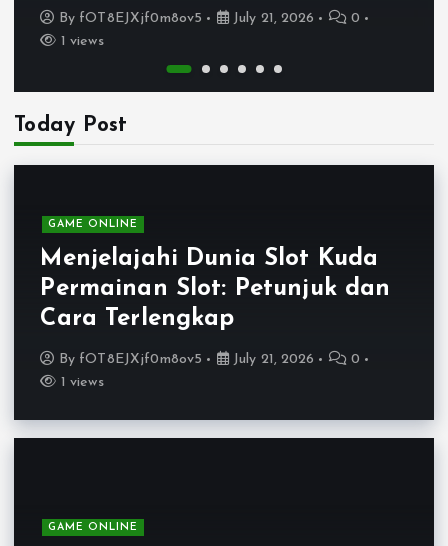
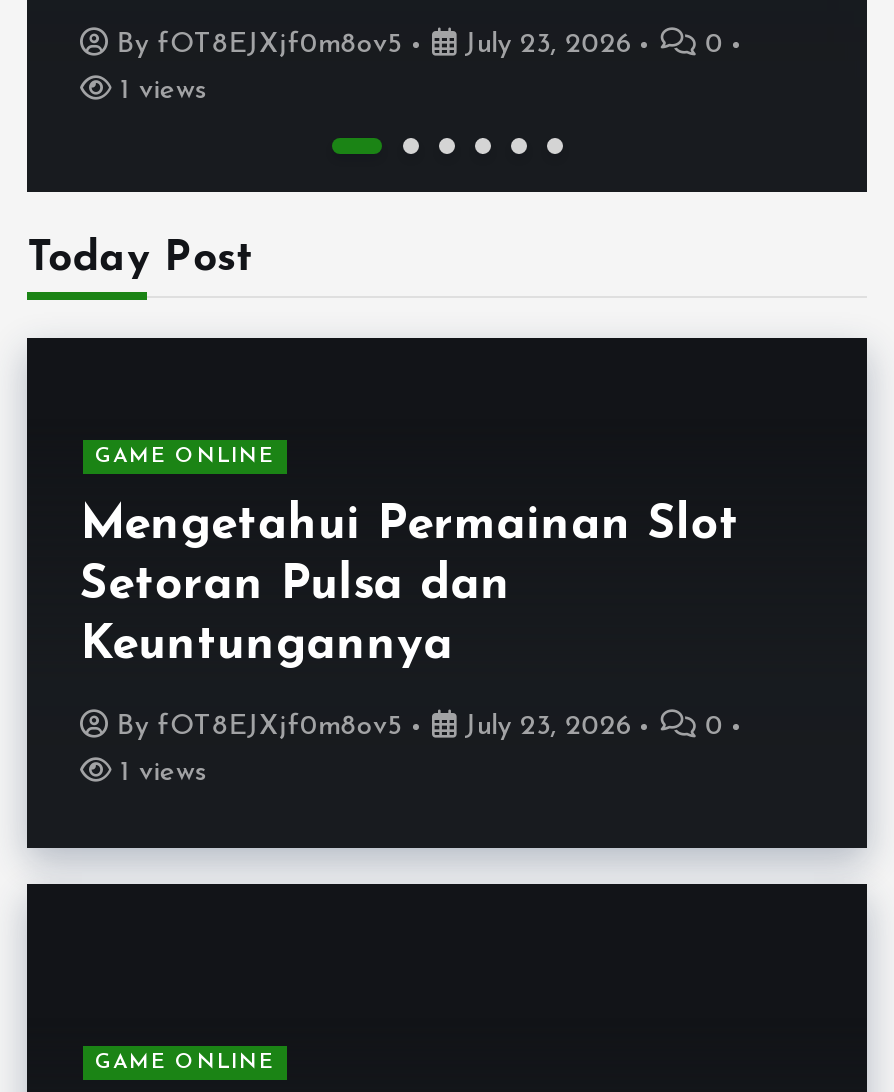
- July 21, 2026
+ July 23, 2026

- Menjelajahi Dunia Slot Kuda
- Permainan Slot: Petunjuk dan
- Cara Terlengkap
+ Mengetahui Permainan Slot
+ Setoran Pulsa dan
+ Keuntungannya

- July 21, 2026
+ July 23, 2026
